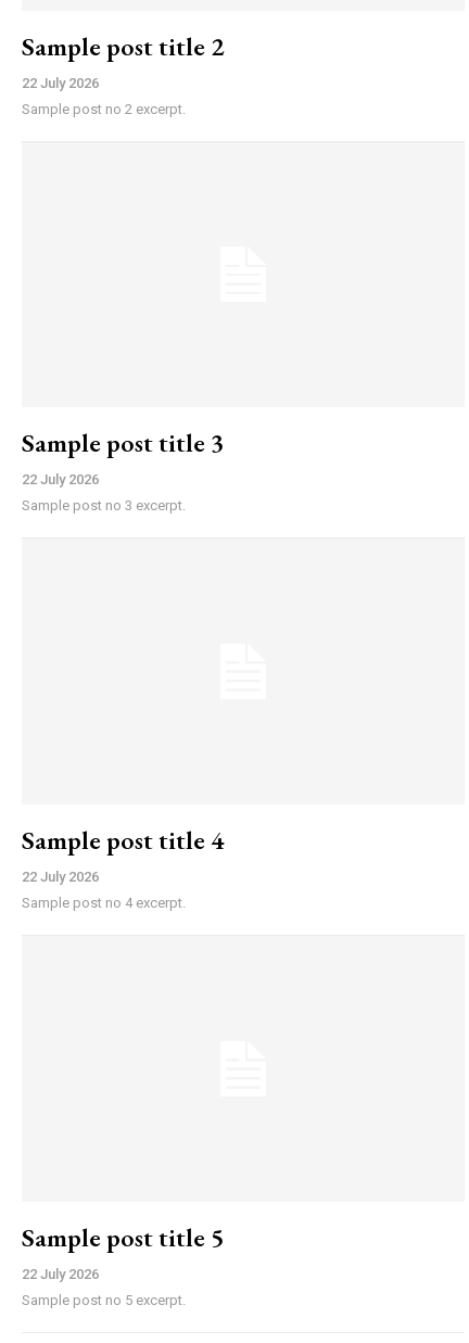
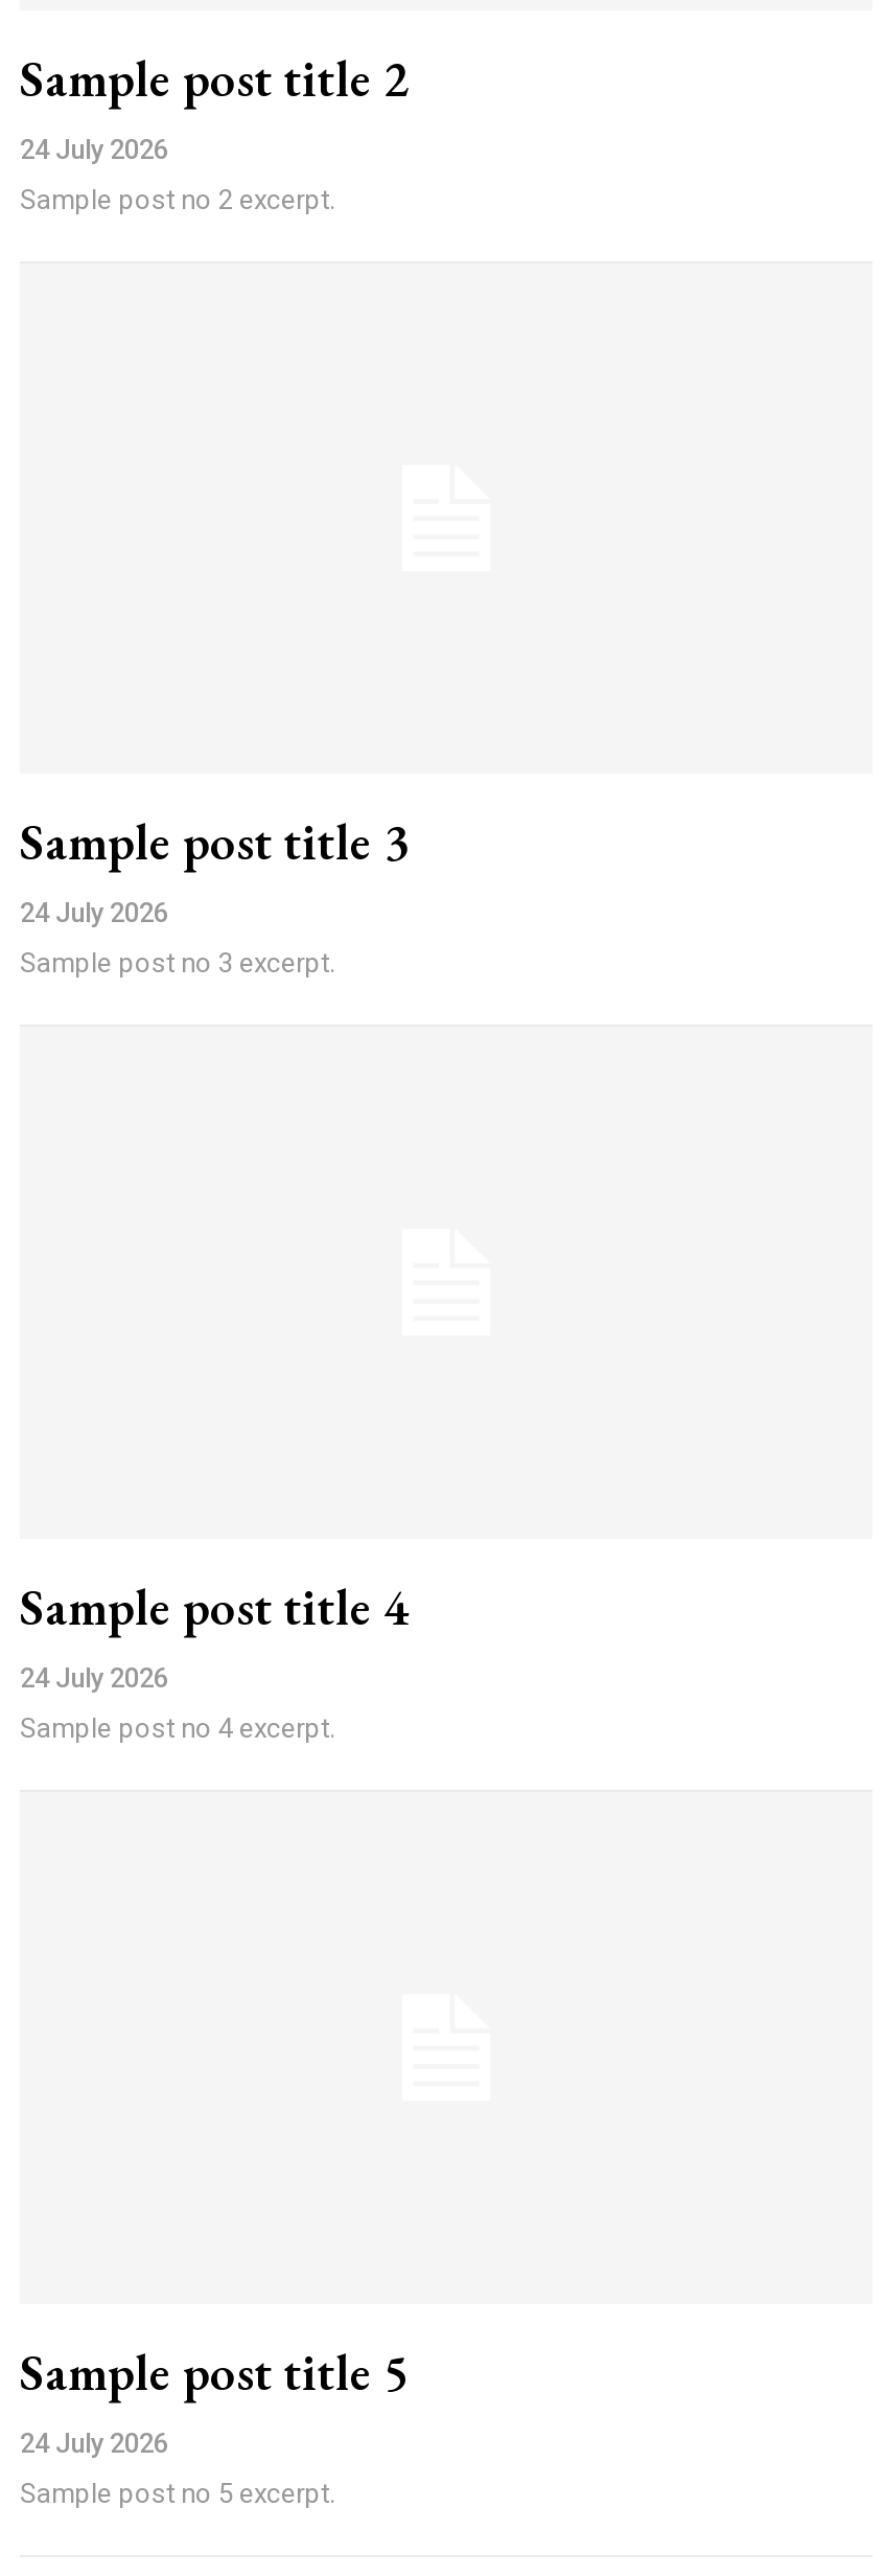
- 22 July 2026
+ 24 July 2026

- 22 July 2026
+ 24 July 2026

- 22 July 2026
+ 24 July 2026

- 22 July 2026
+ 24 July 2026
